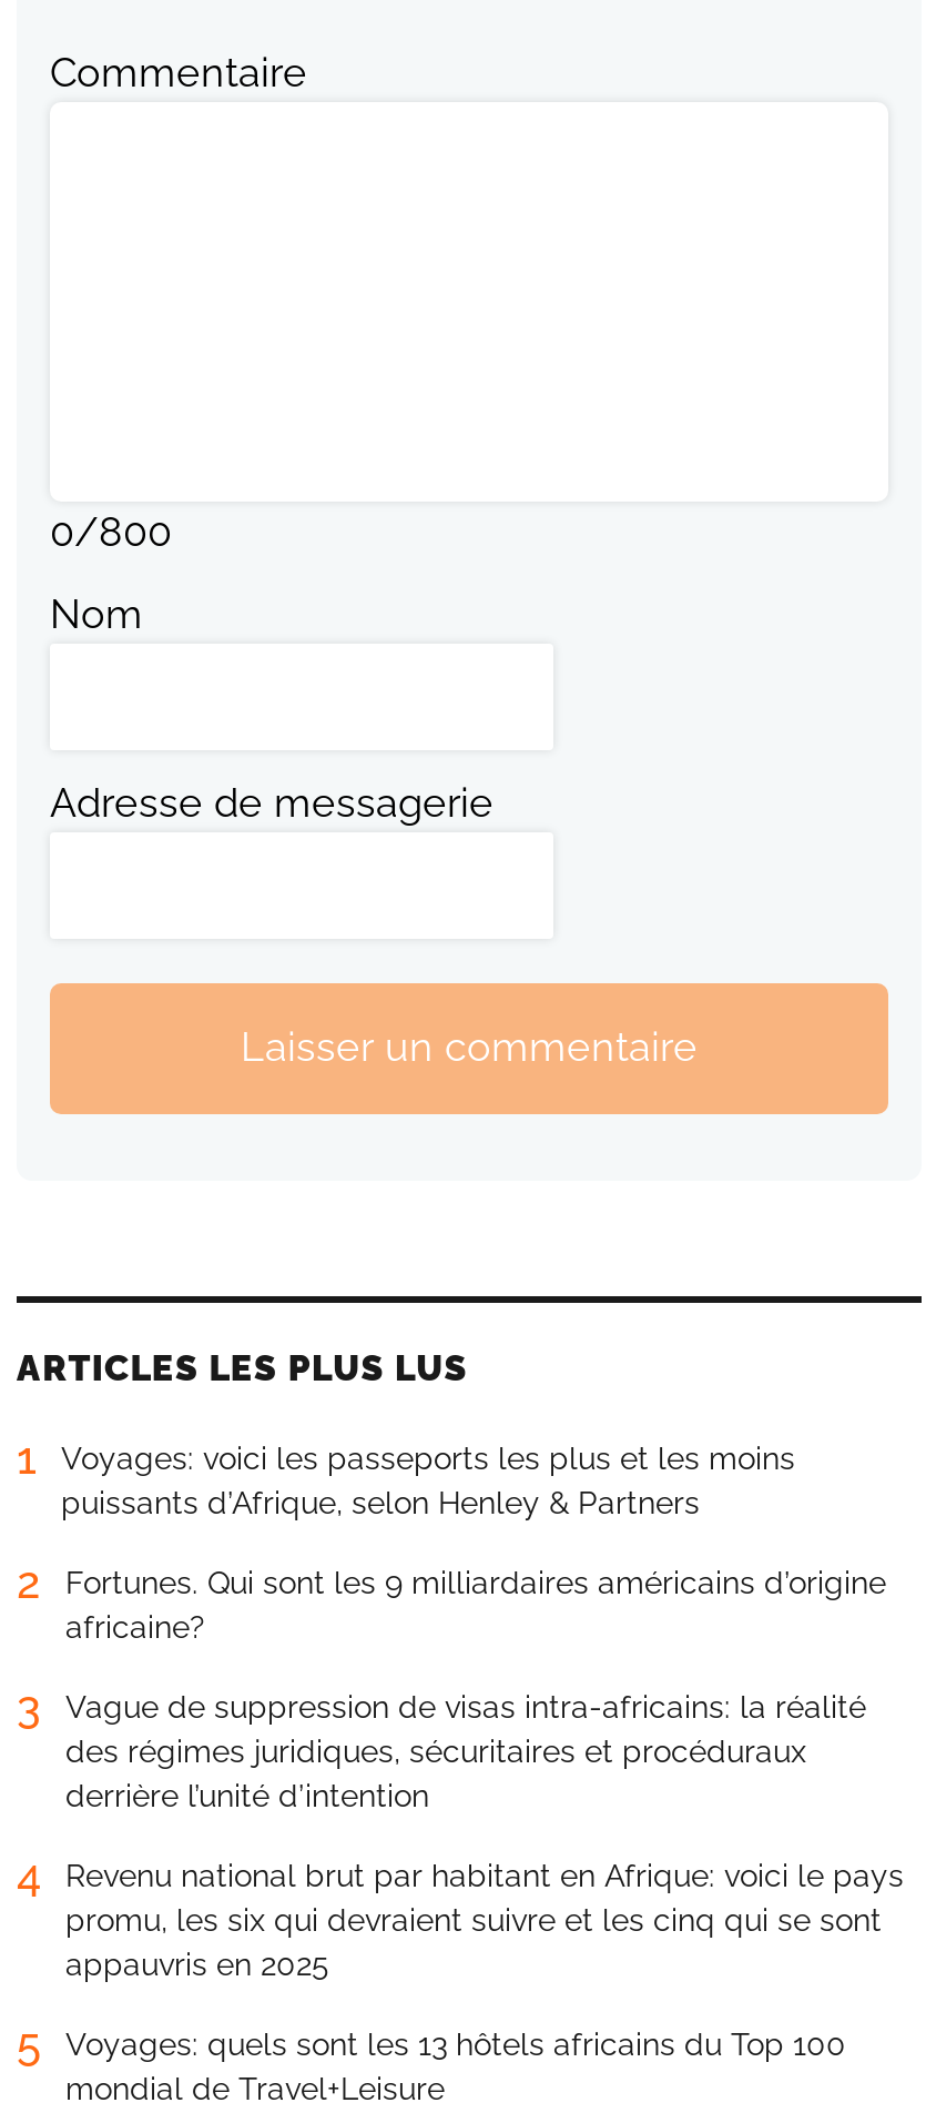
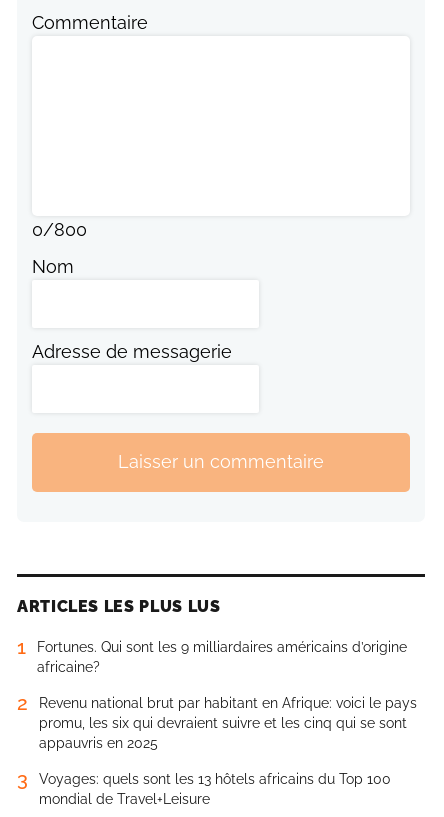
- Voyages: voici les passeports les plus et les moins
- puissants d’Afrique, selon Henley & Partners
- 2

- 3
- Vague de suppression de visas intra-africains: la réalité
- des régimes juridiques, sécuritaires et procéduraux
- derrière l’unité d’intention
- 4
+ 2

- 5 Voyages: quels sont les 13 hôtels africains du Top 100
+ 3 Voyages: quels sont les 13 hôtels africains du Top 100
